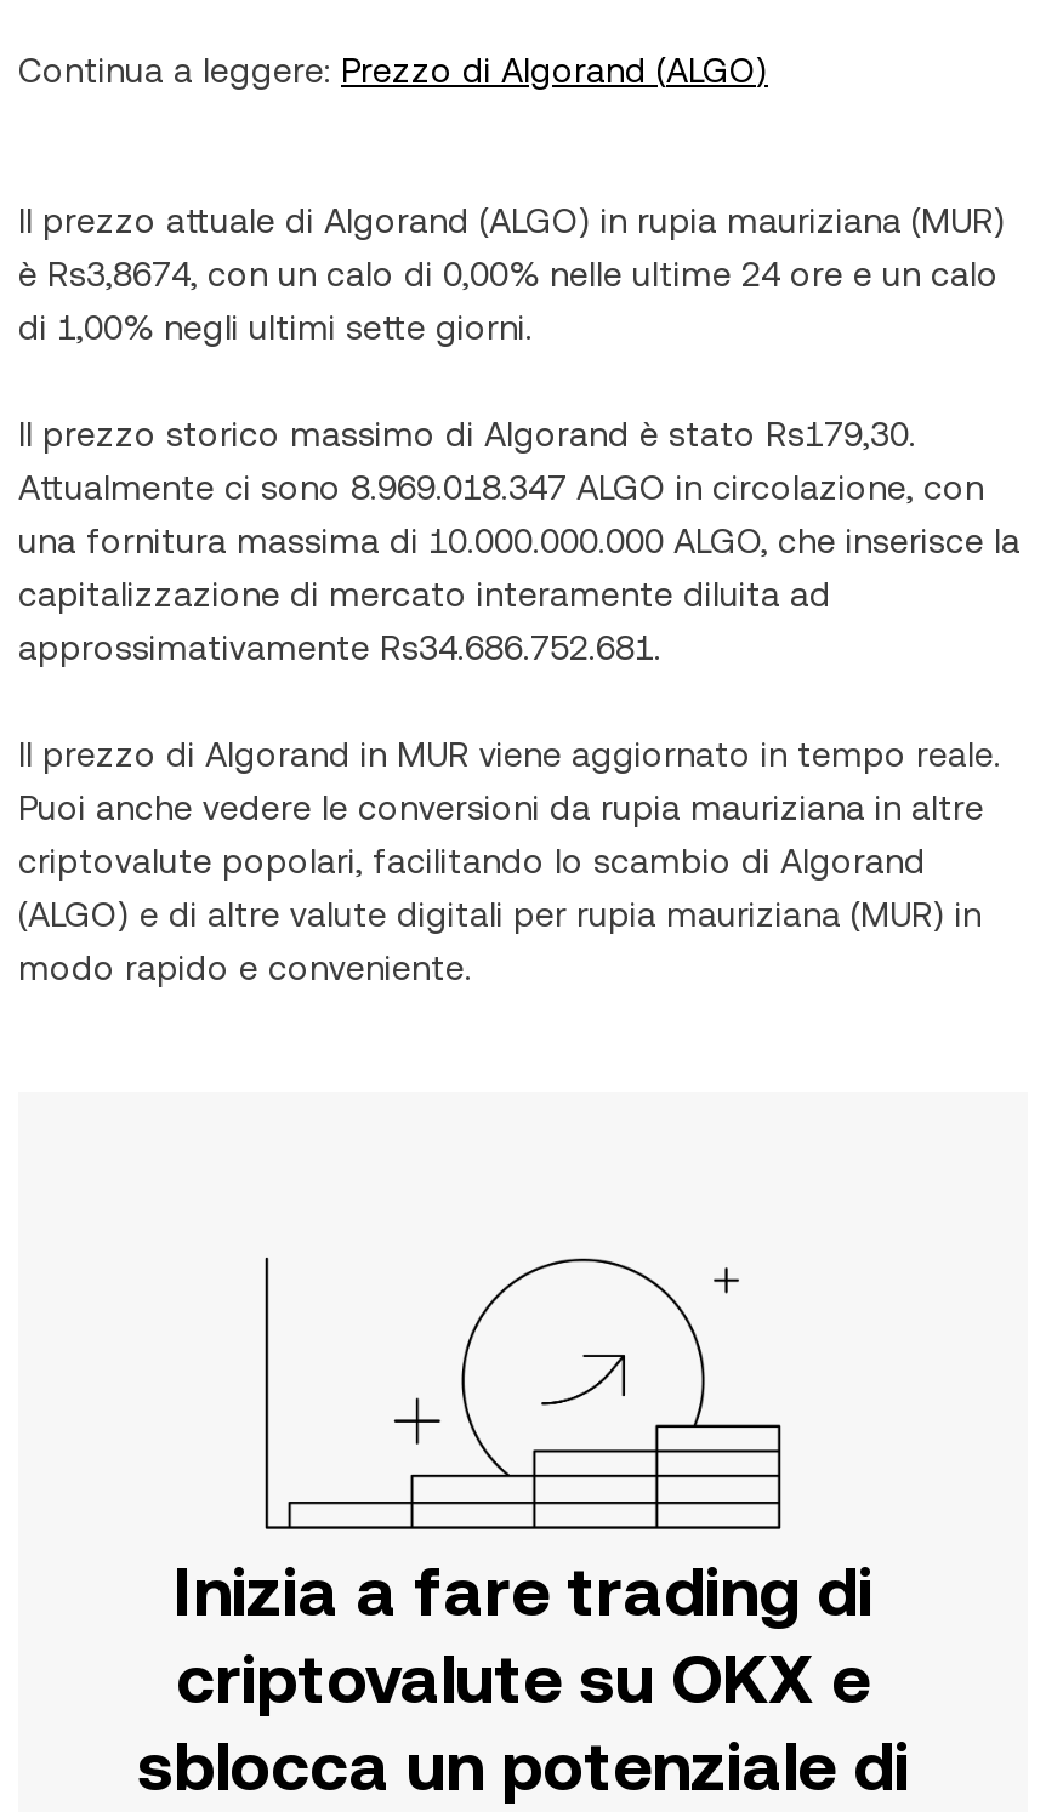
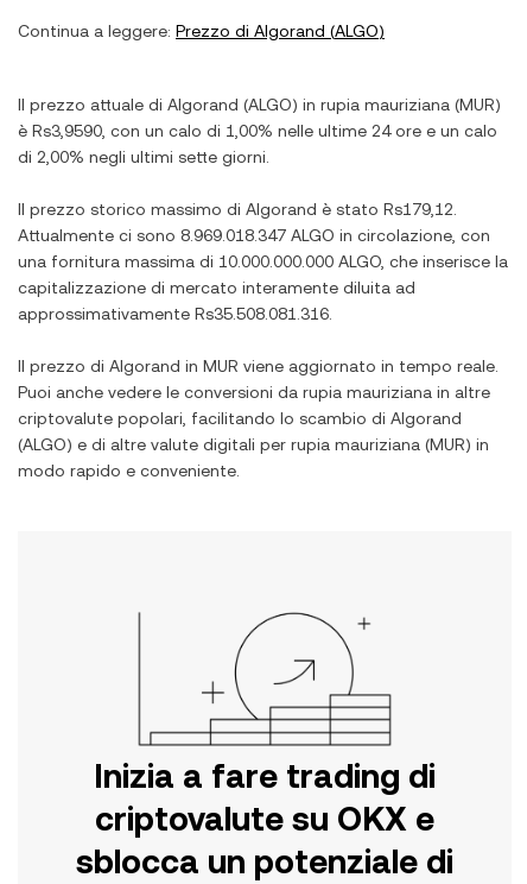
- è Rs3,8674, con un calo di 0,00% nelle ultime 24 ore e un calo
+ è Rs3,9590, con un calo di 1,00% nelle ultime 24 ore e un calo

- di 1,00% negli ultimi sette giorni.
+ di 2,00% negli ultimi sette giorni.

- Il prezzo storico massimo di Algorand è stato Rs179,30.
+ Il prezzo storico massimo di Algorand è stato Rs179,12.

- approssimativamente Rs34.686.752.681.
+ approssimativamente Rs35.508.081.316.
